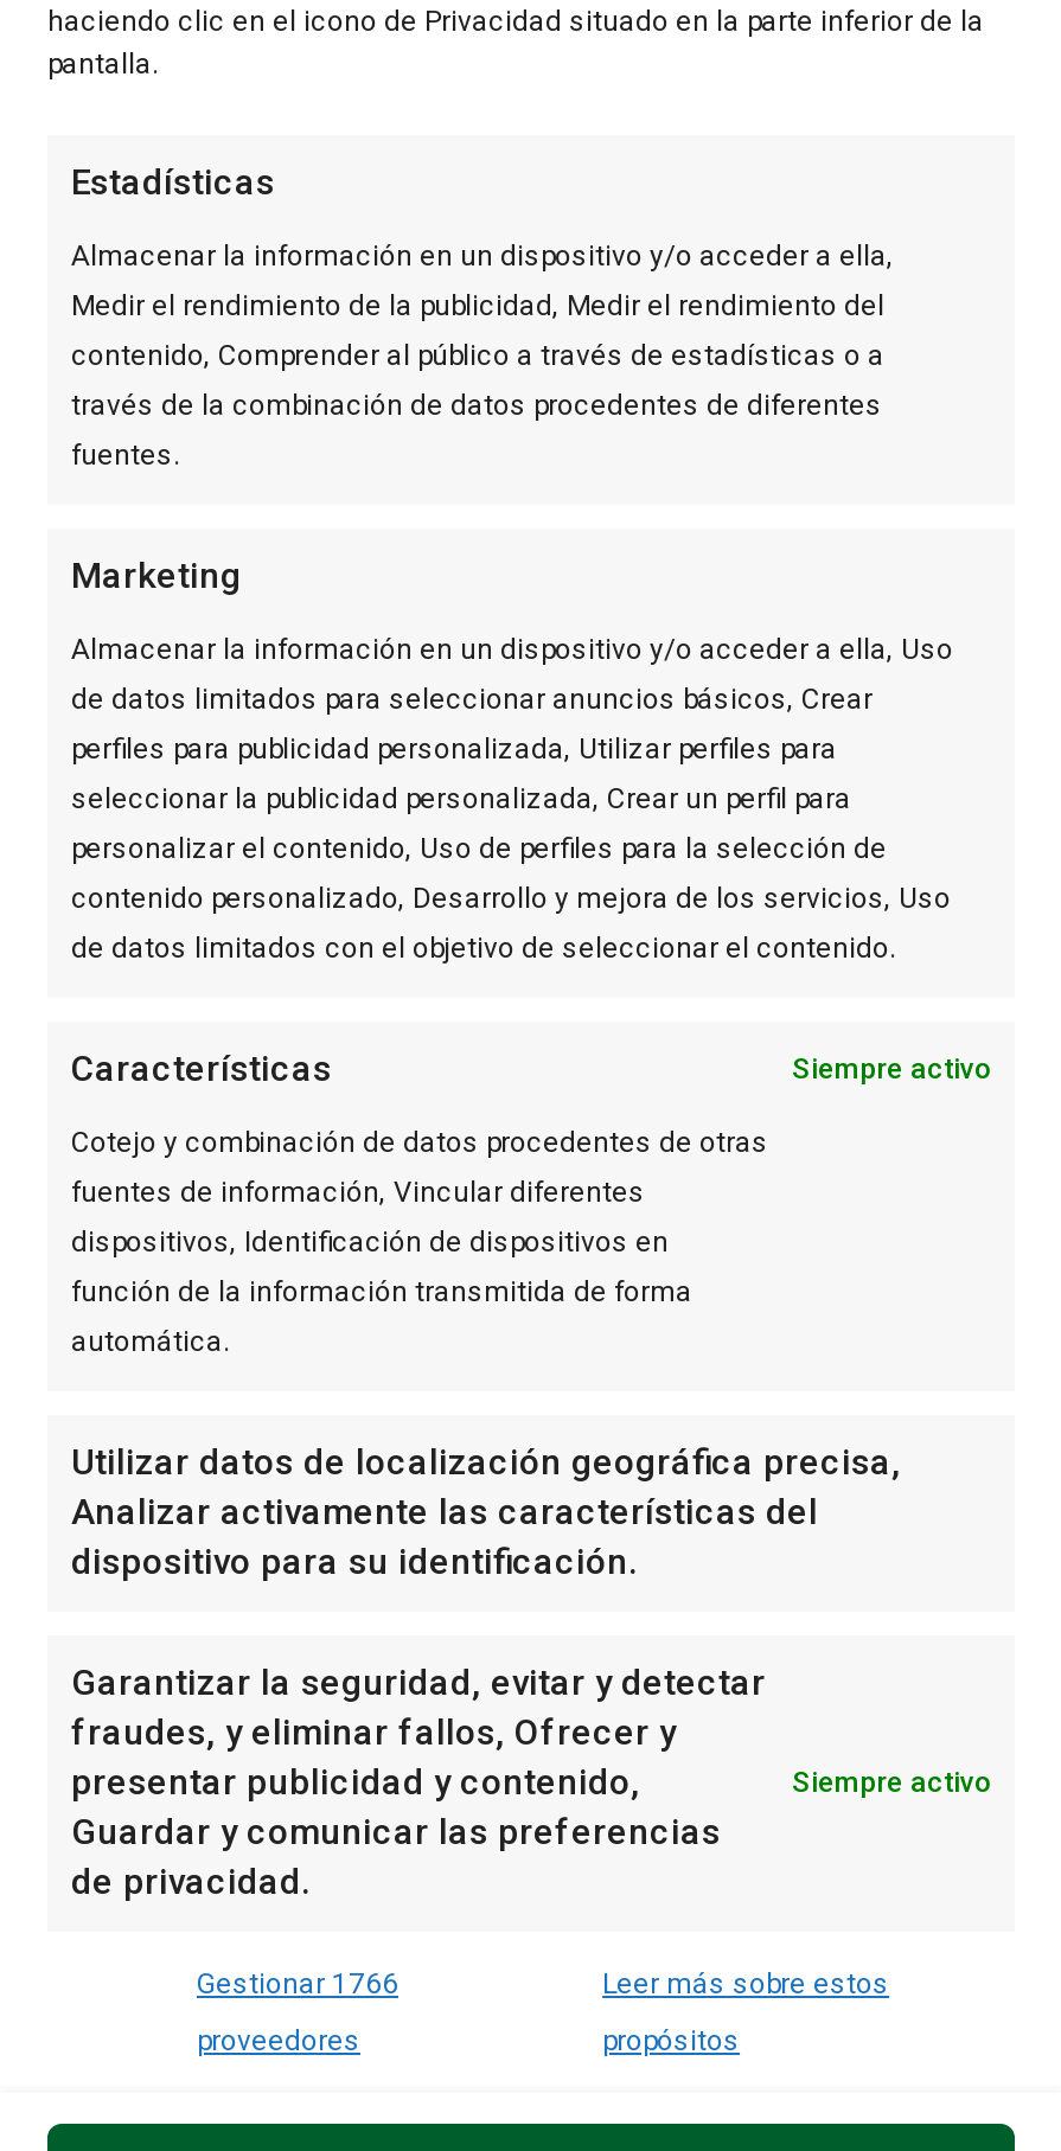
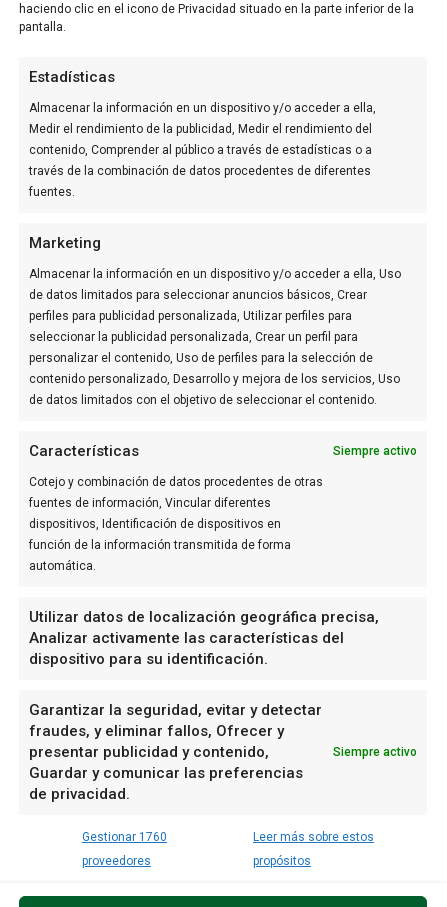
- Gestionar 1766
+ Gestionar 1760
